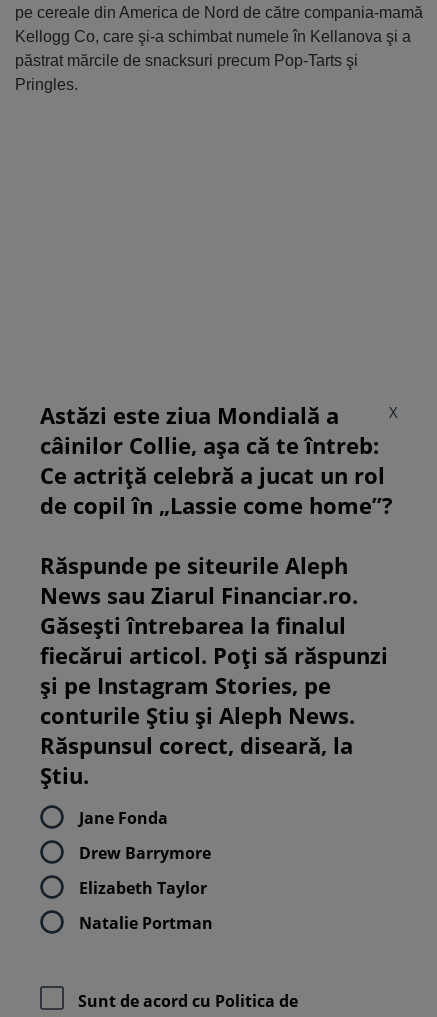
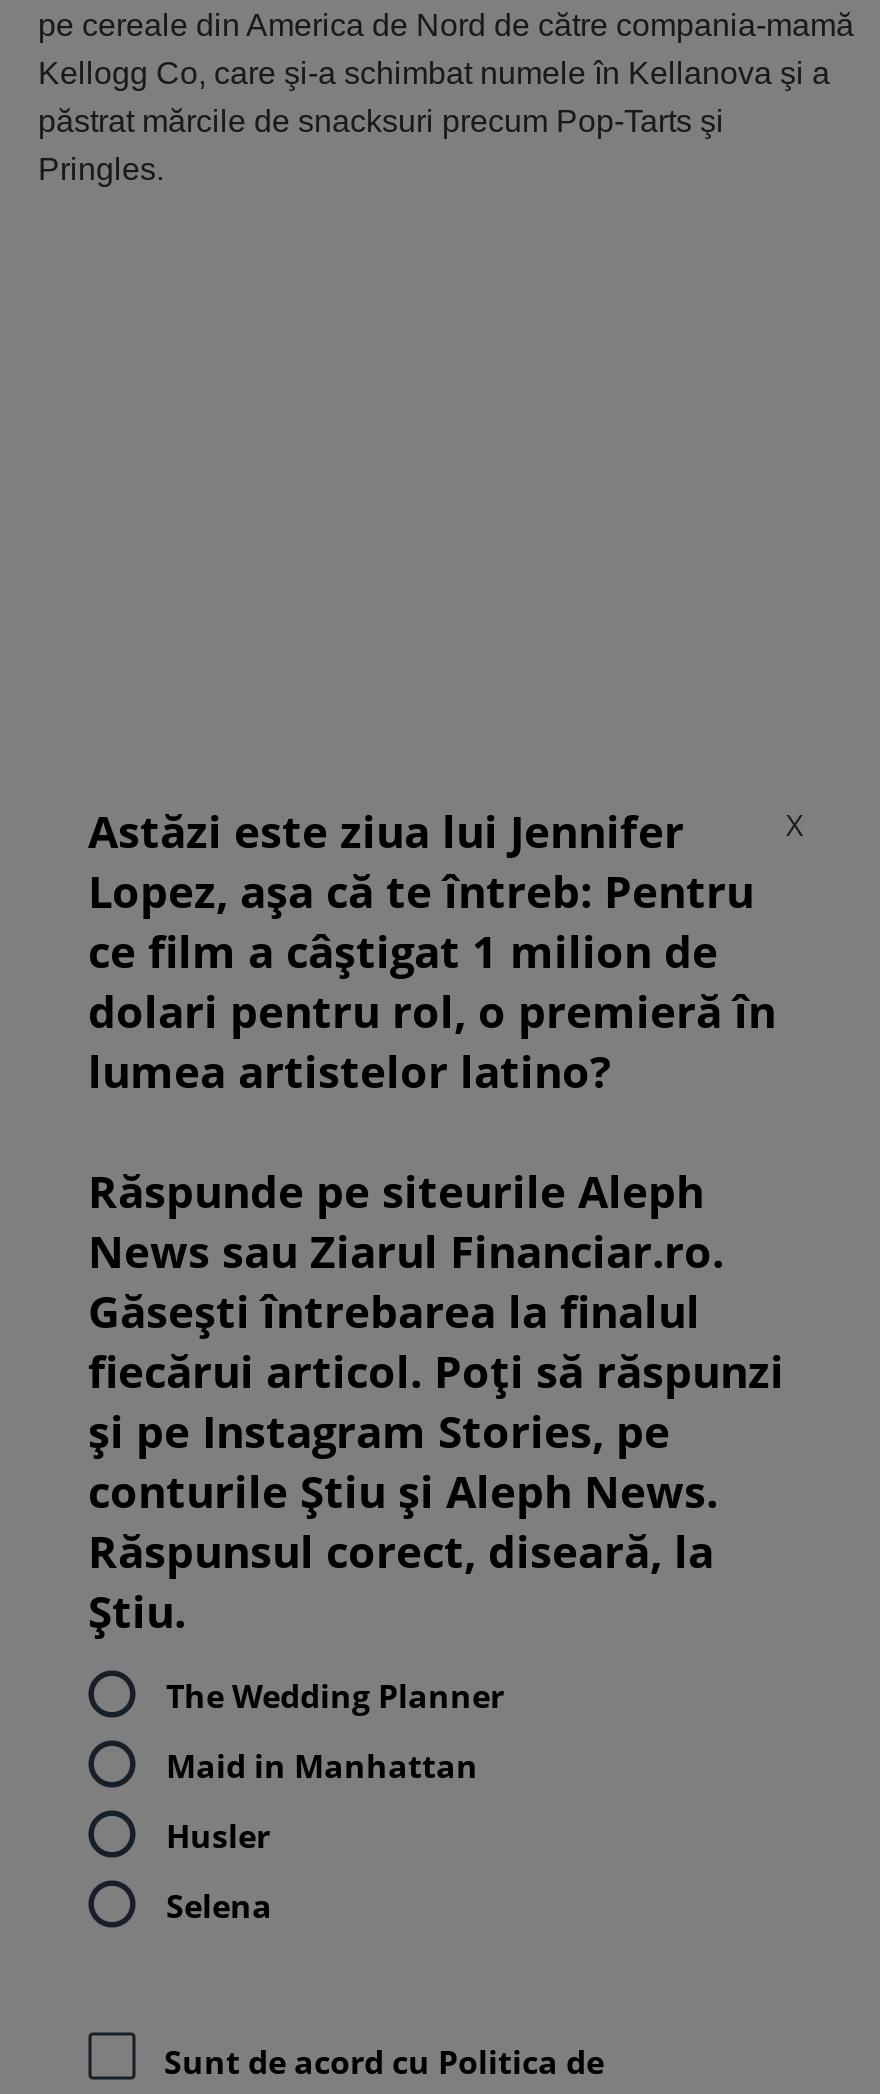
- Astăzi este ziua Mondială a
- câinilor Collie, așa că te întreb:
- Ce actriță celebră a jucat un rol
- de copil în „Lassie come home”?
+ Astăzi este ziua lui Jennifer
+ Lopez, așa că te întreb: Pentru
+ ce film a câștigat 1 milion de
+ dolari pentru rol, o premieră în
+ lumea artistelor latino?

- Jane Fonda
+ The Wedding Planner

- Drew Barrymore
+ Maid in Manhattan

- Elizabeth Taylor
+ Husler

- Natalie Portman
+ Selena
